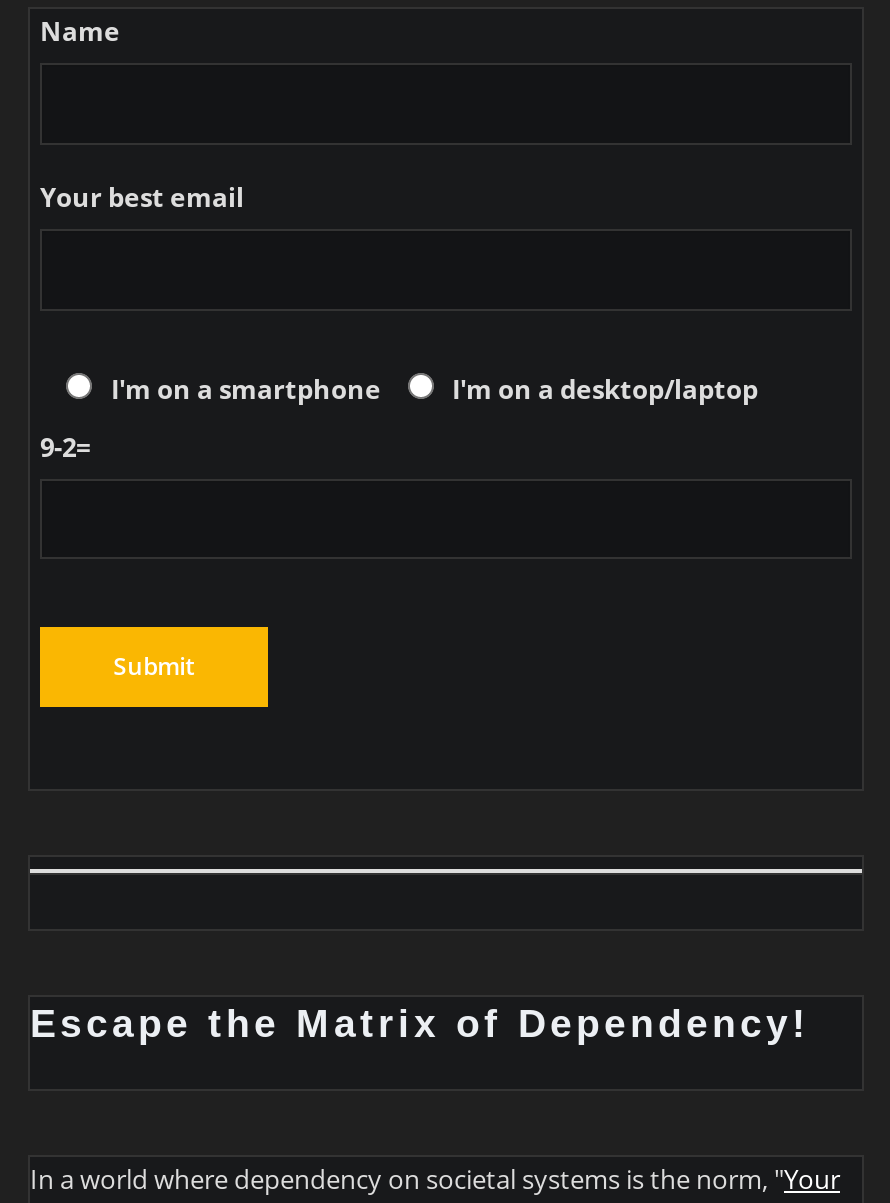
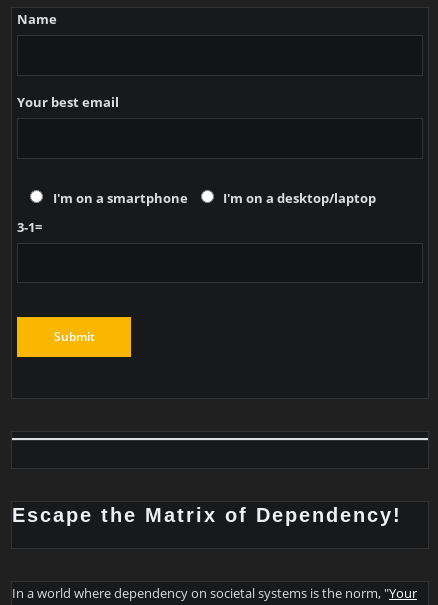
- 9-2=
+ 3-1=
